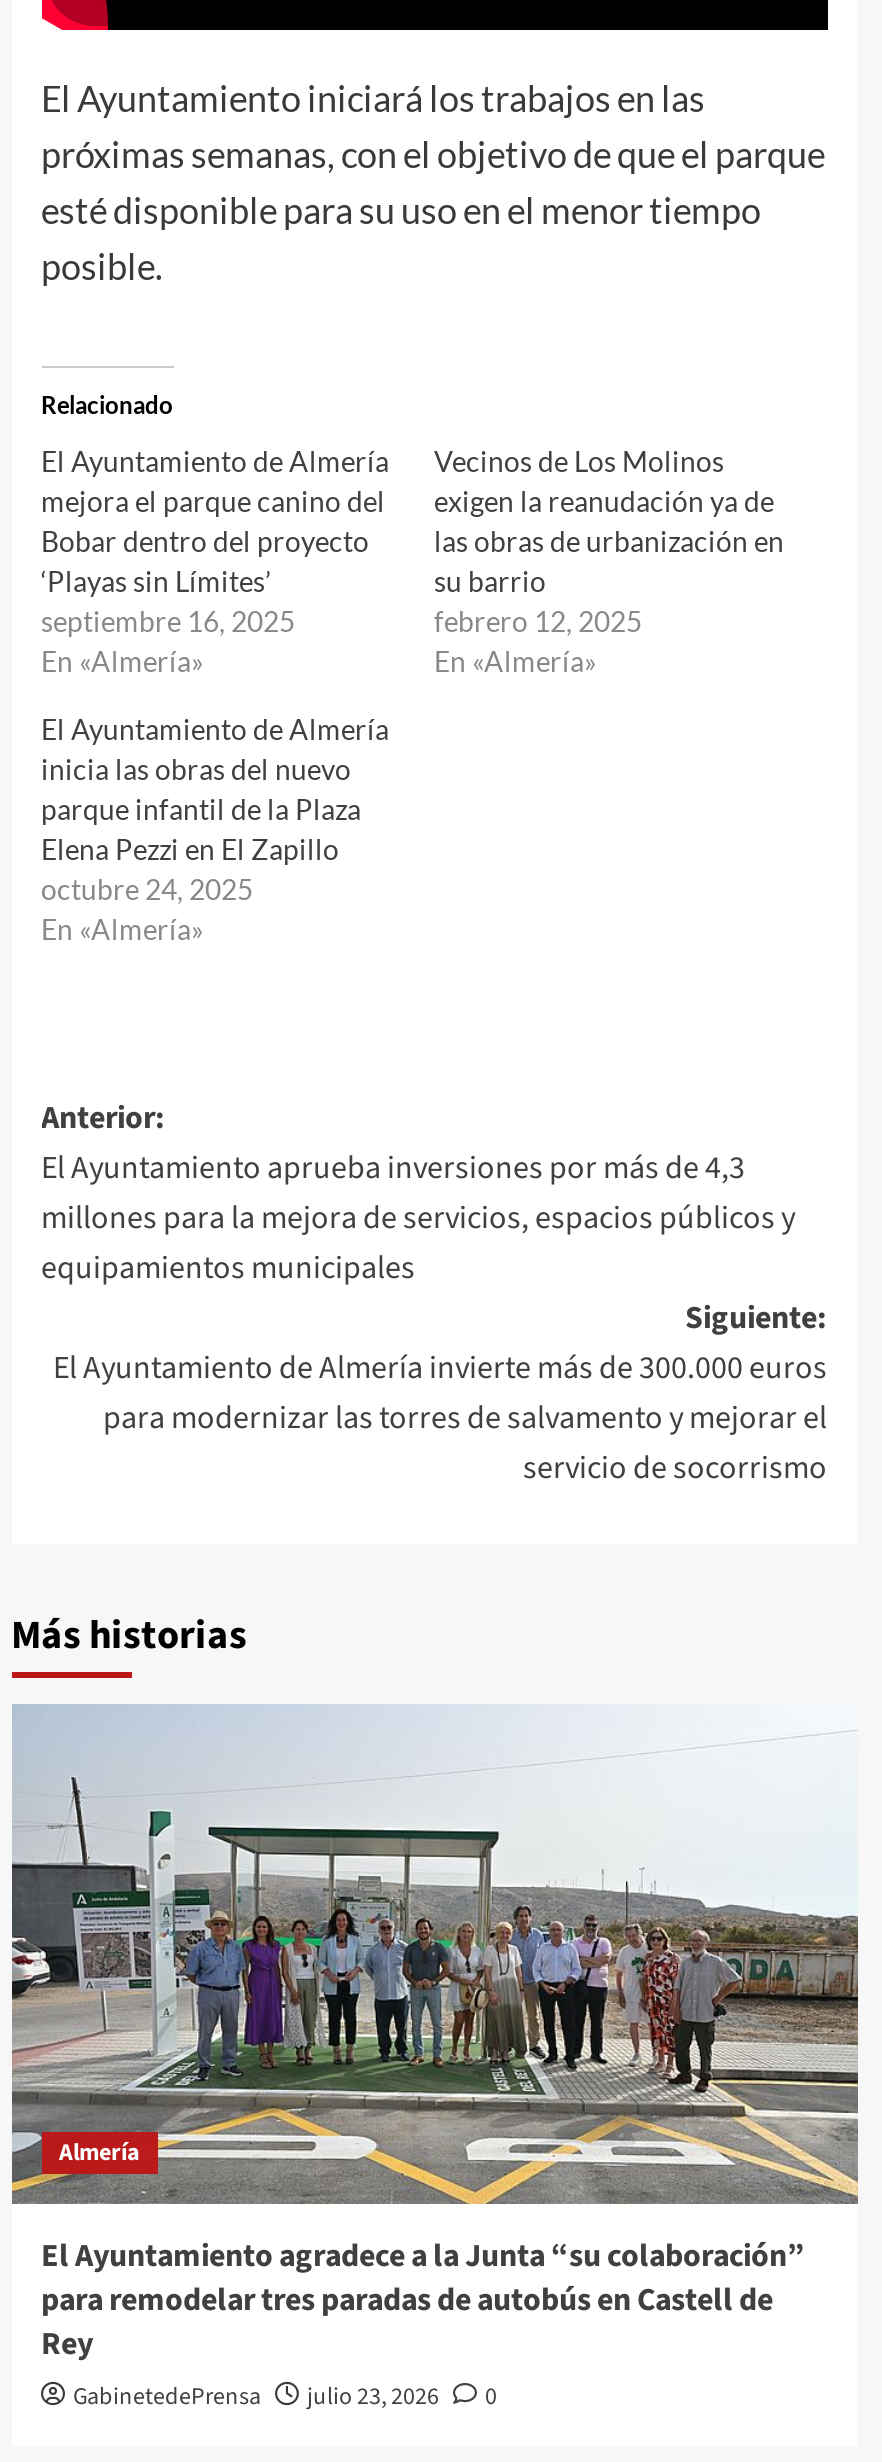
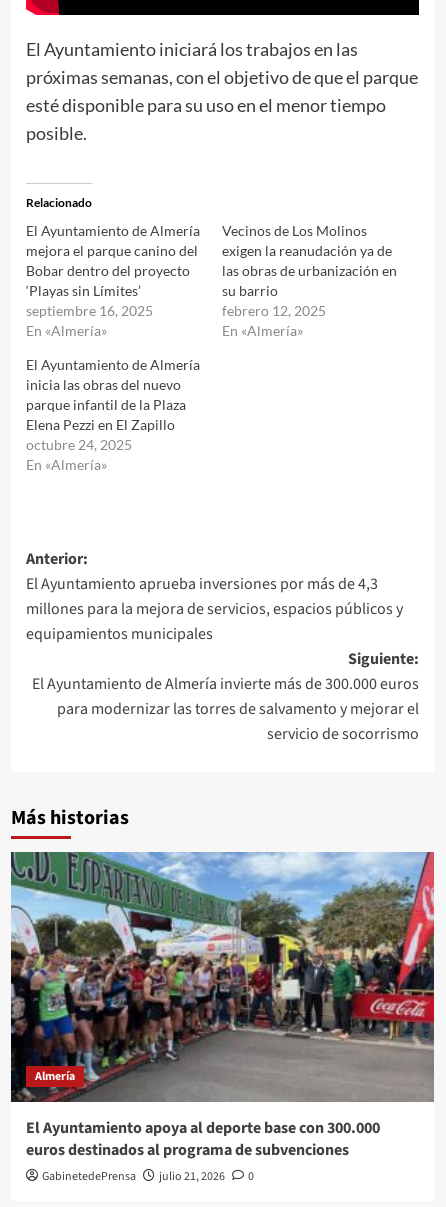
- [image]
- El Ayuntamiento agradece a la Junta “su colaboración”
- para remodelar tres paradas de autobús en Castell de
- Rey
+ [image]
+ El Ayuntamiento apoya al deporte base con 300.000
+ euros destinados al programa de subvenciones

- GabinetedePrensa julio 23, 2026 0
+ GabinetedePrensa julio 21, 2026 0
